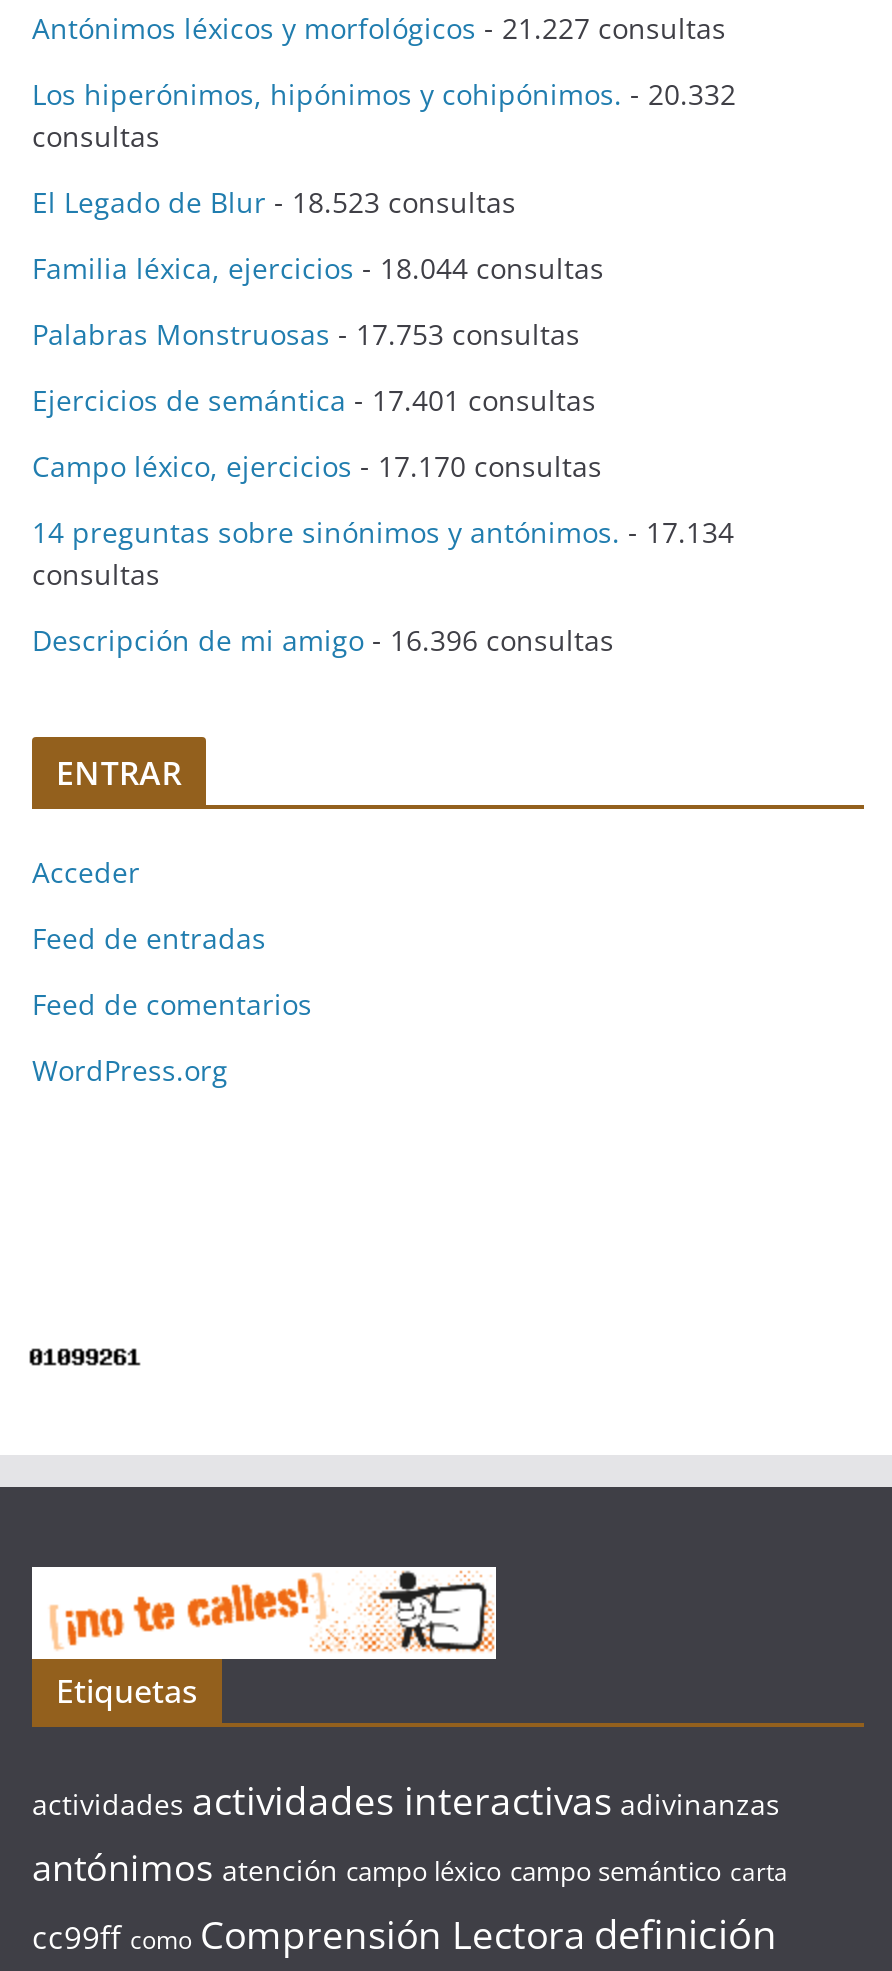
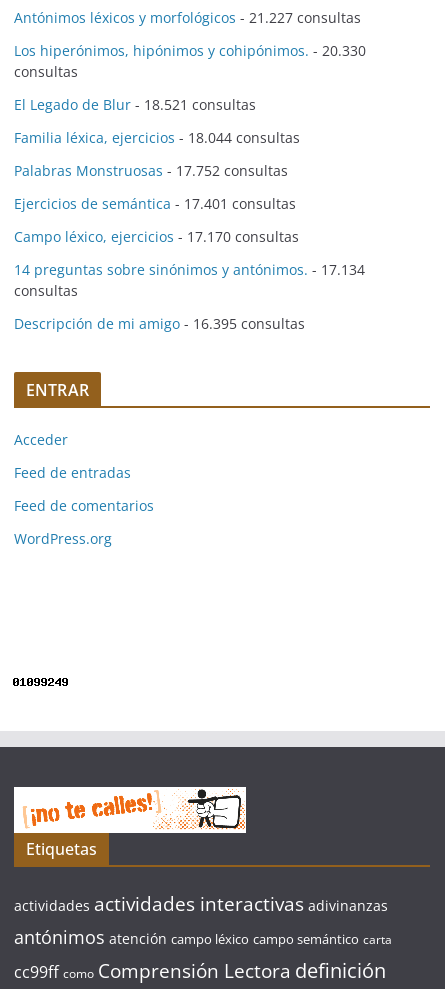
- Los hiperónimos, hipónimos y cohipónimos. - 20.332
+ Los hiperónimos, hipónimos y cohipónimos. - 20.330

- El Legado de Blur - 18.523 consultas
+ El Legado de Blur - 18.521 consultas

- Palabras Monstruosas - 17.753 consultas
+ Palabras Monstruosas - 17.752 consultas

- Descripción de mi amigo - 16.396 consultas
+ Descripción de mi amigo - 16.395 consultas
